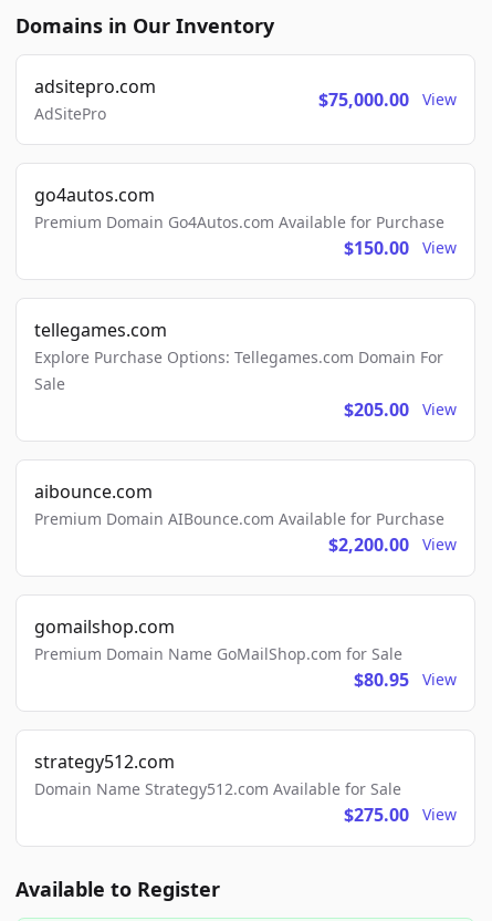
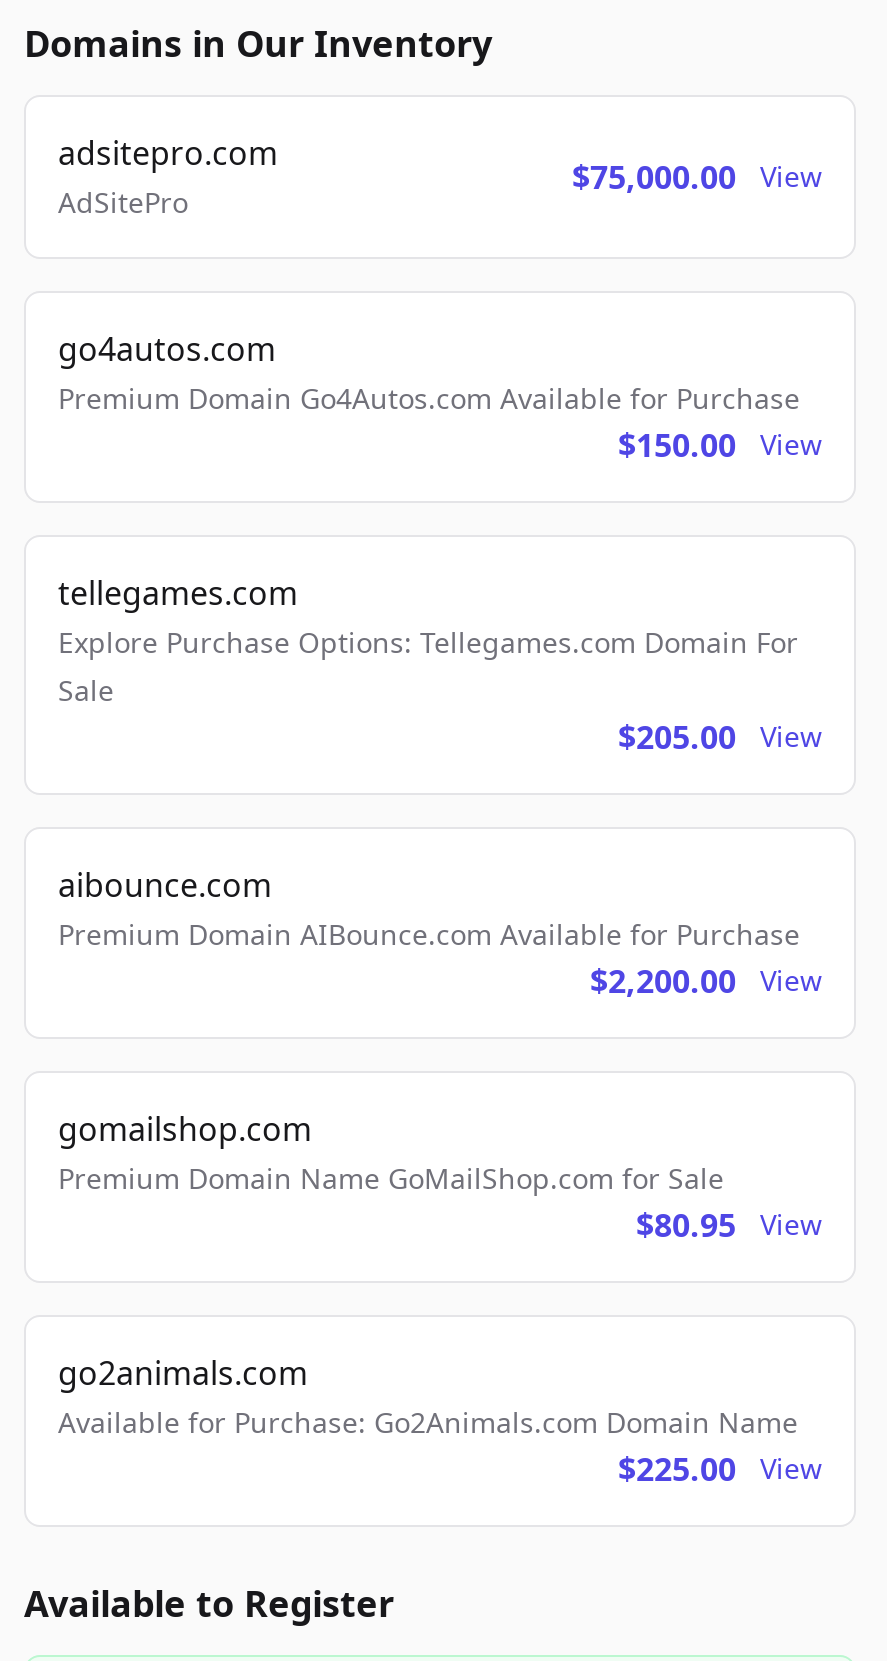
- strategy512.com
- Domain Name Strategy512.com Available for Sale
- $275.00
+ go2animals.com
+ Available for Purchase: Go2Animals.com Domain Name
+ $225.00
